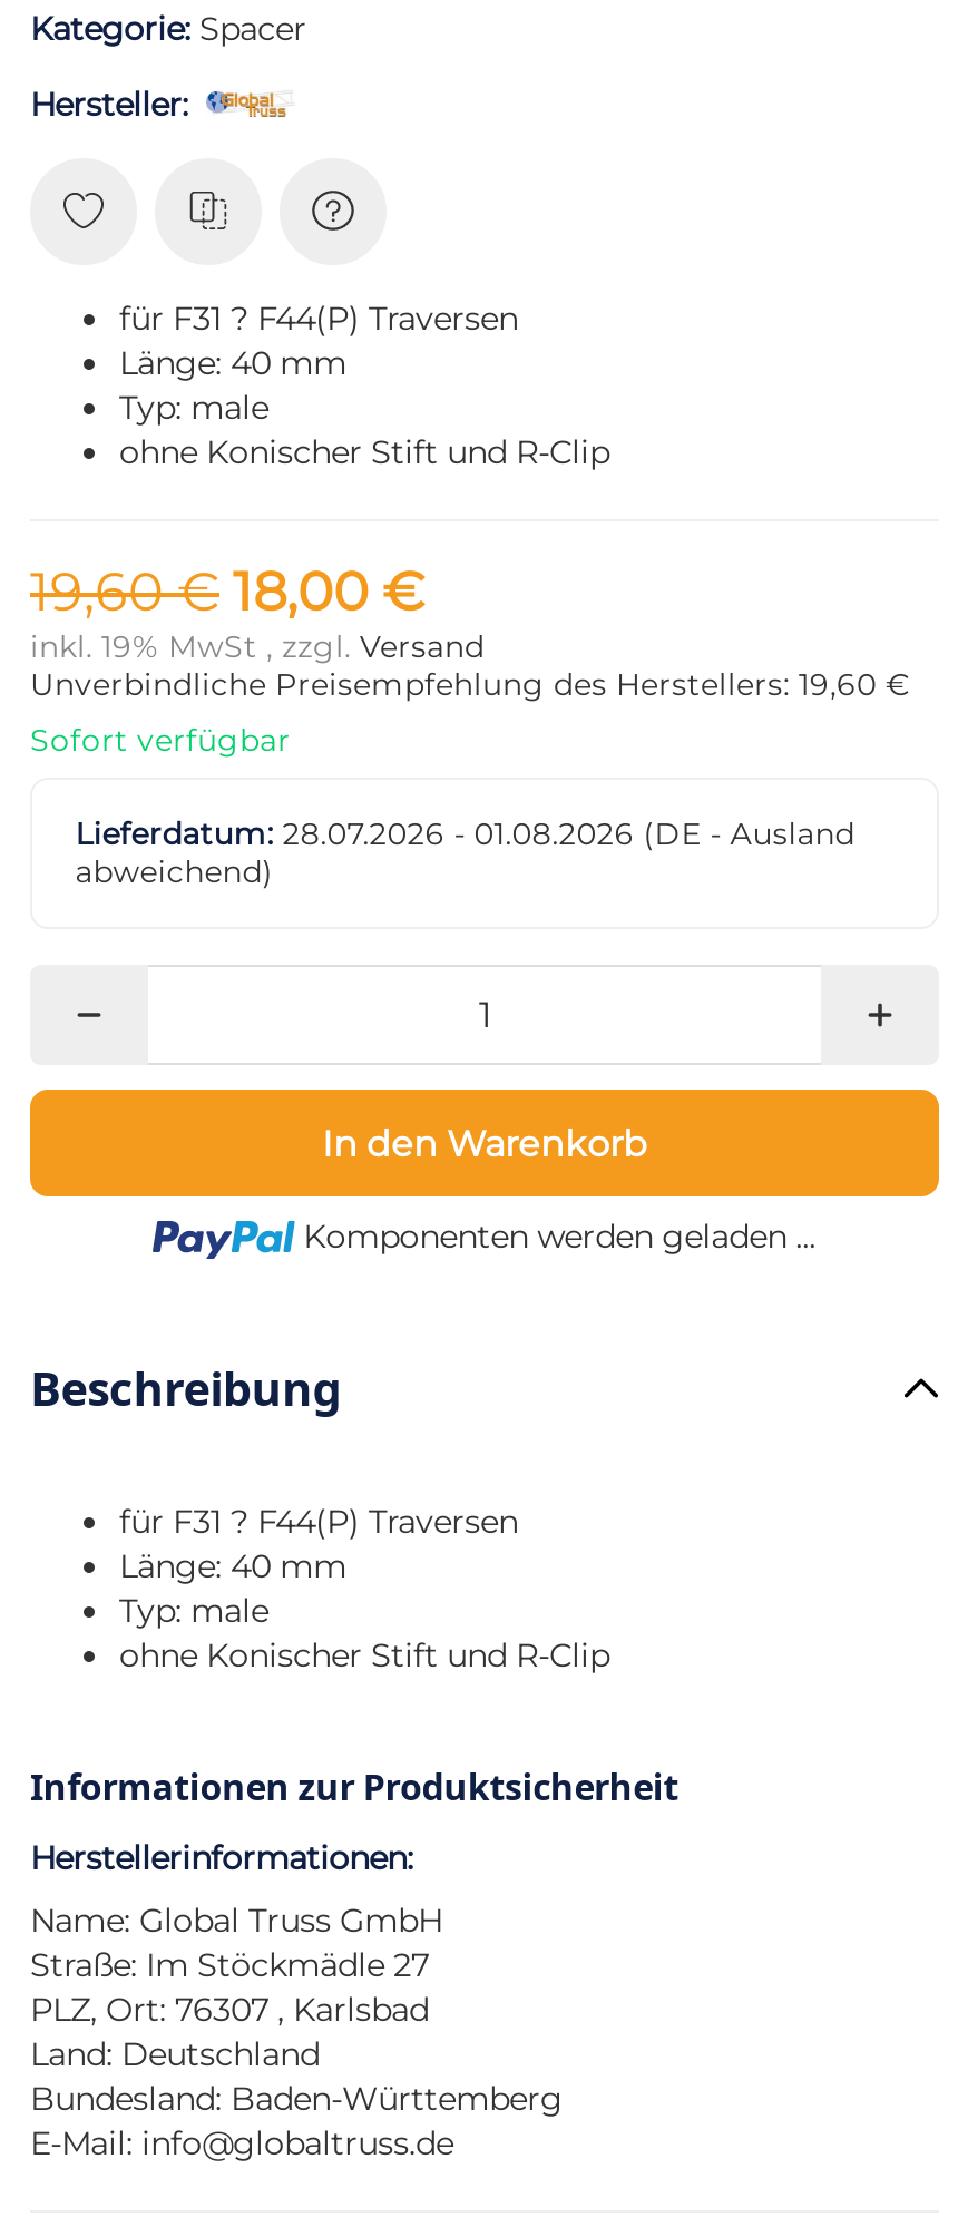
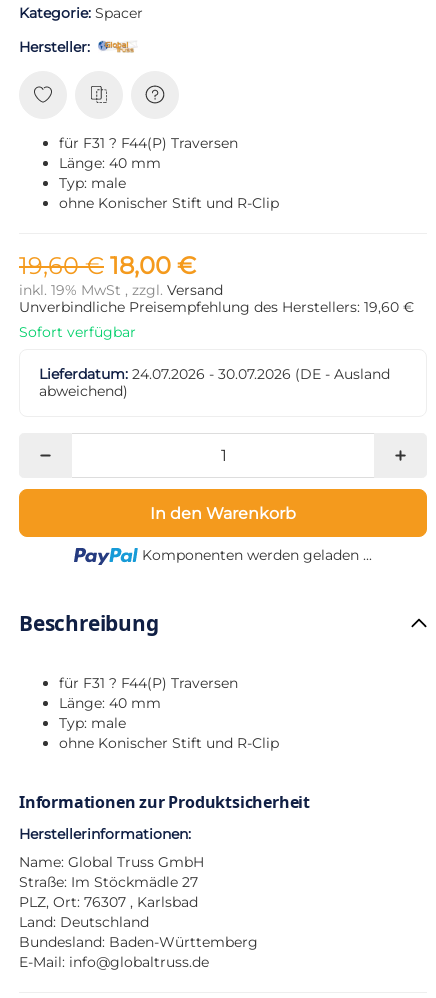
- Lieferdatum: 28.07.2026 - 01.08.2026 (DE - Ausland
+ Lieferdatum: 24.07.2026 - 30.07.2026 (DE - Ausland
